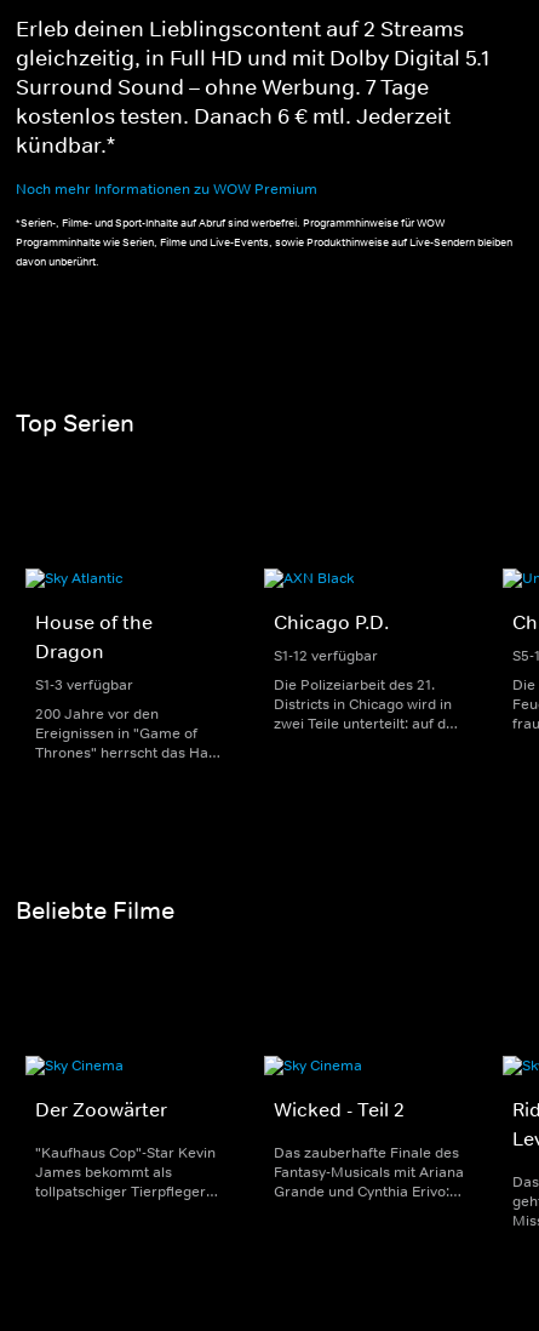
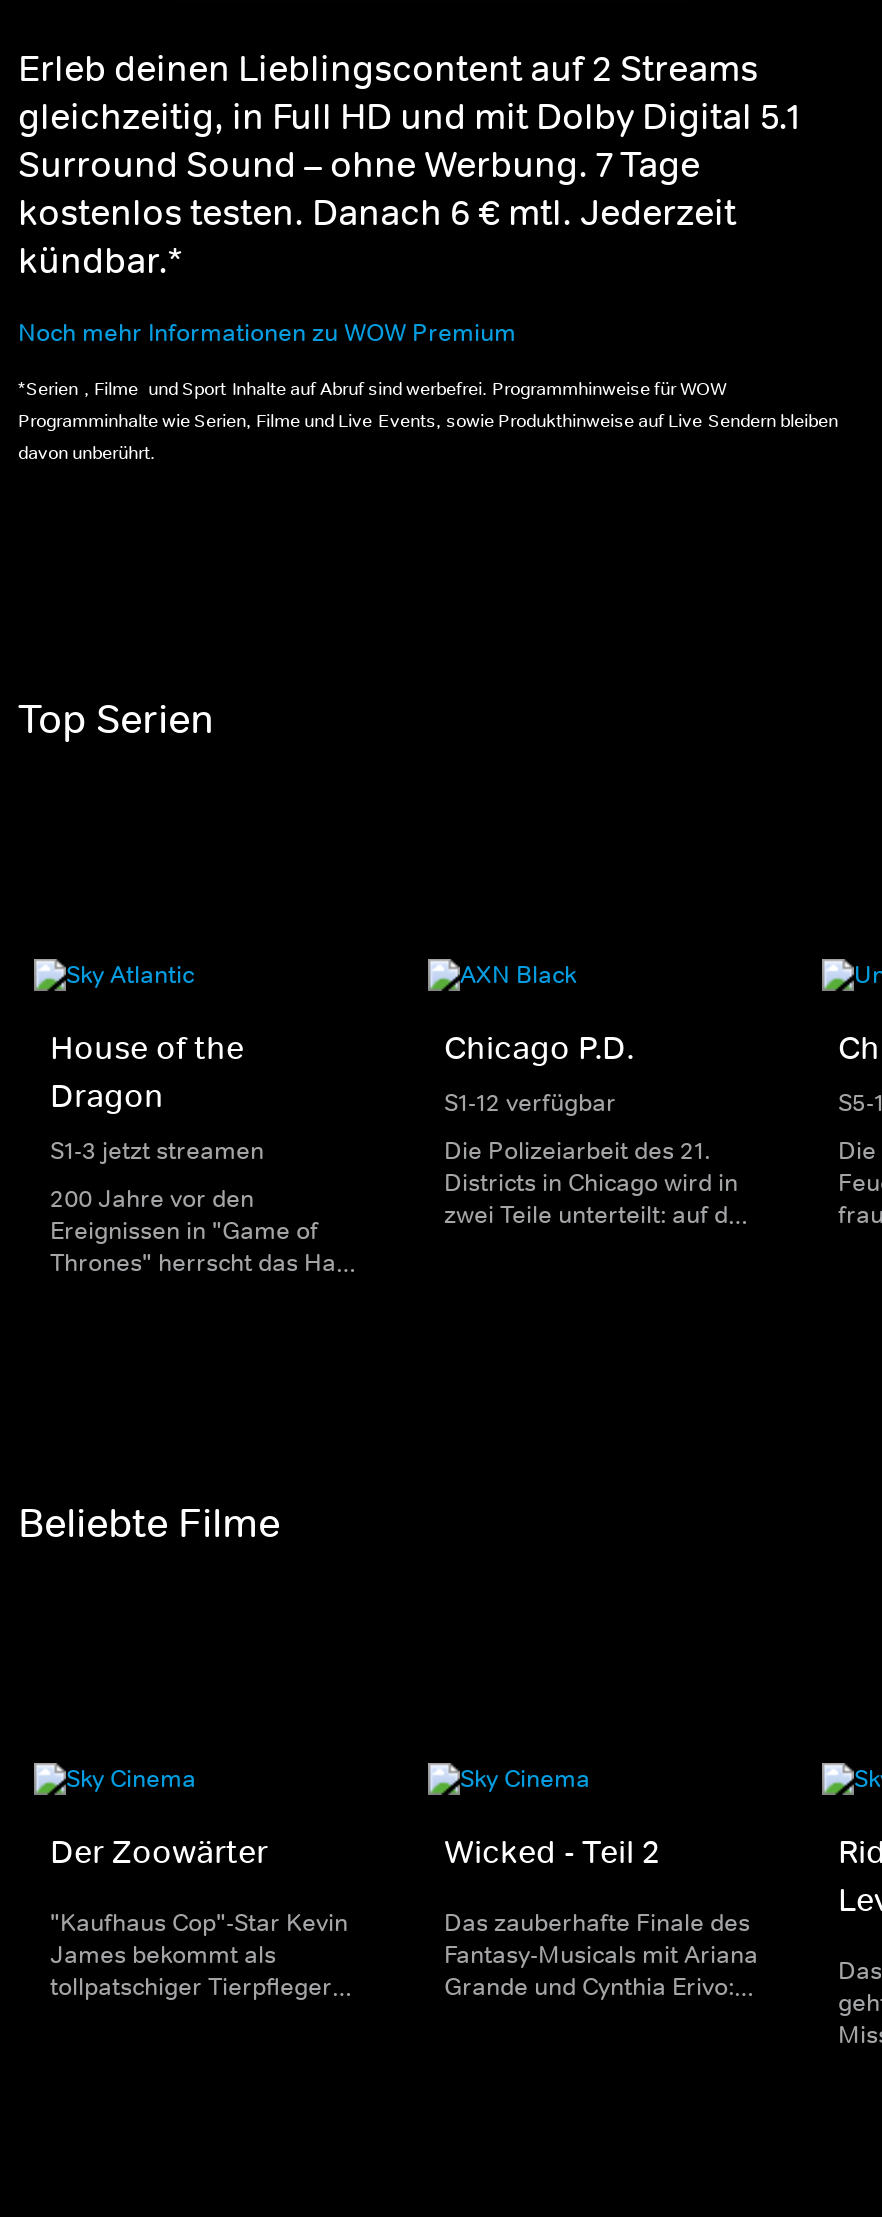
- S1-3 verfügbar
+ S1-3 jetzt streamen
